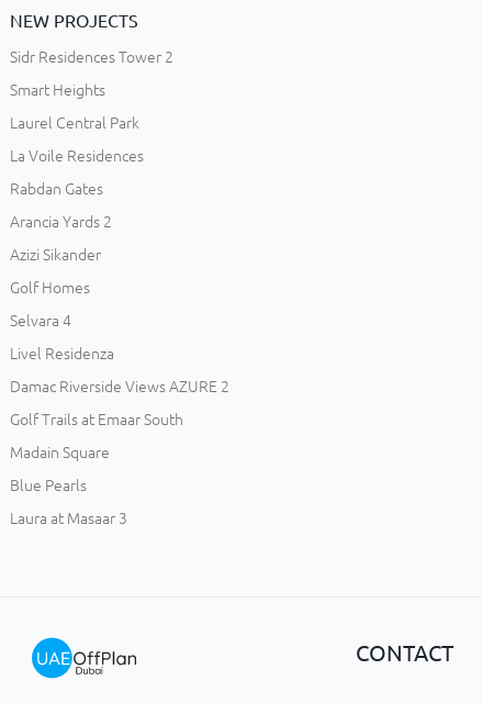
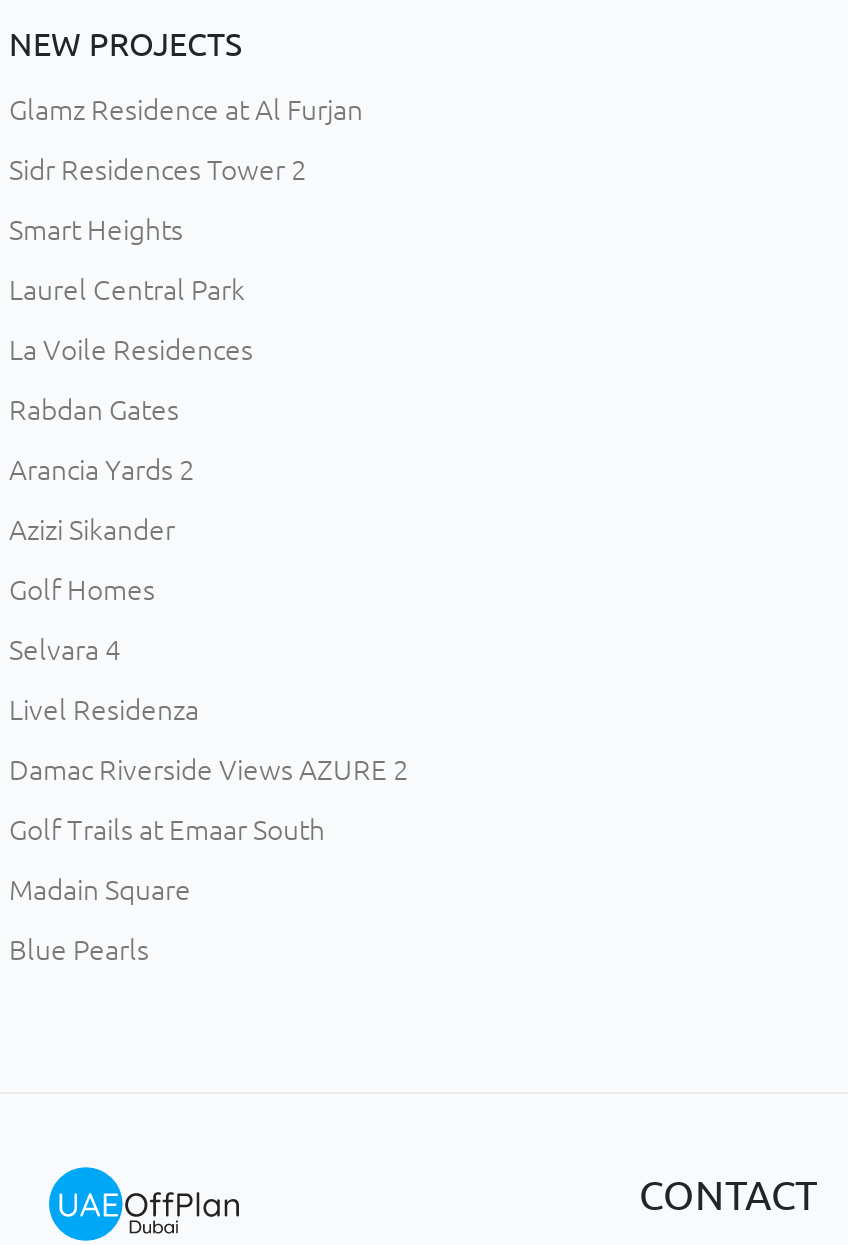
+ Glamz Residence at Al Furjan

moved down: Sidr Residences Tower 2 | Smart Heights | Laurel Central Park | ... | Madain Square | Blue Pearls

- Laura at Masaar 3
